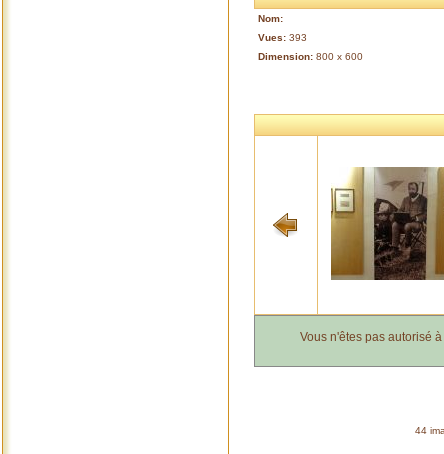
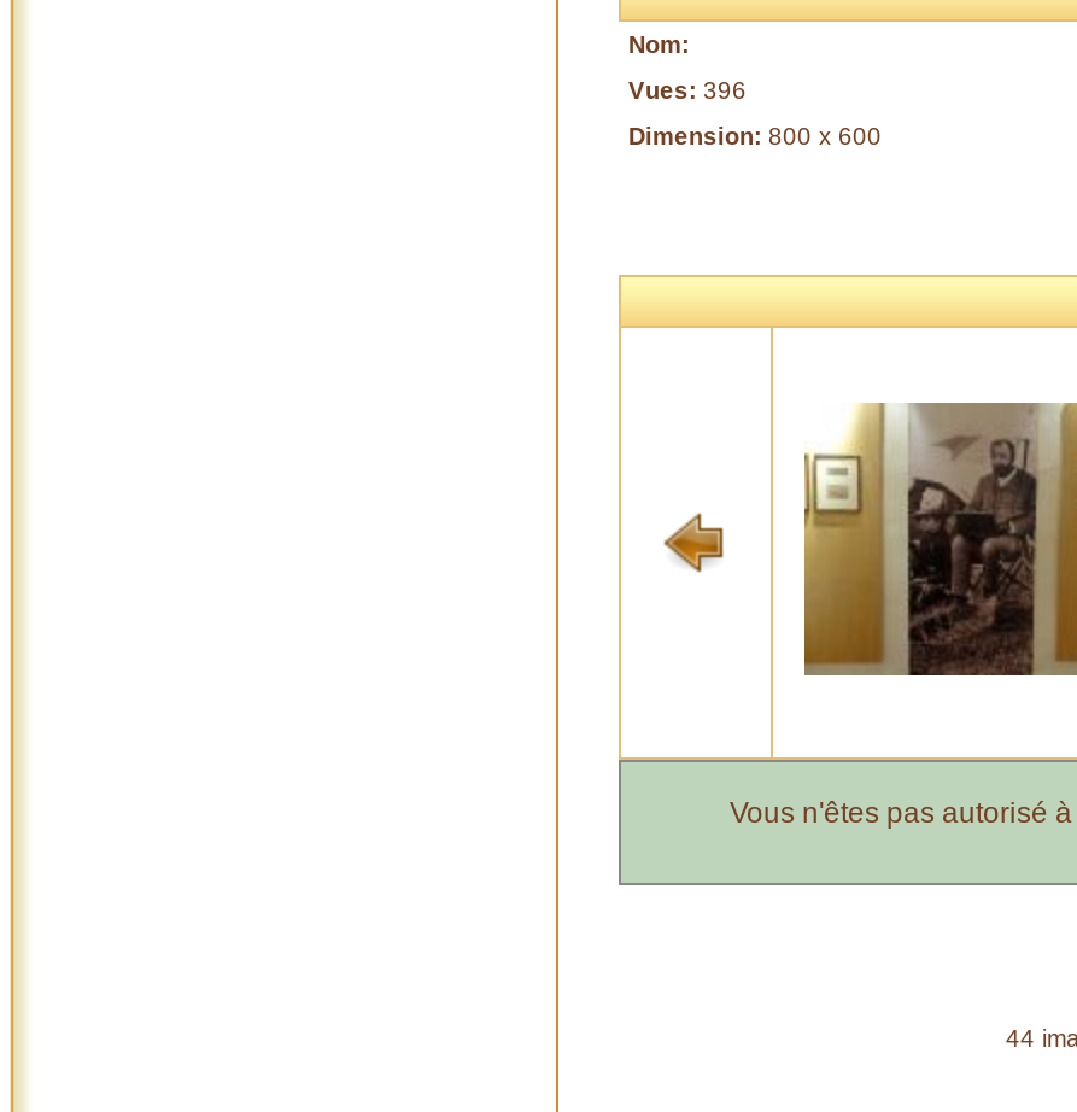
- Vues: 393
+ Vues: 396
